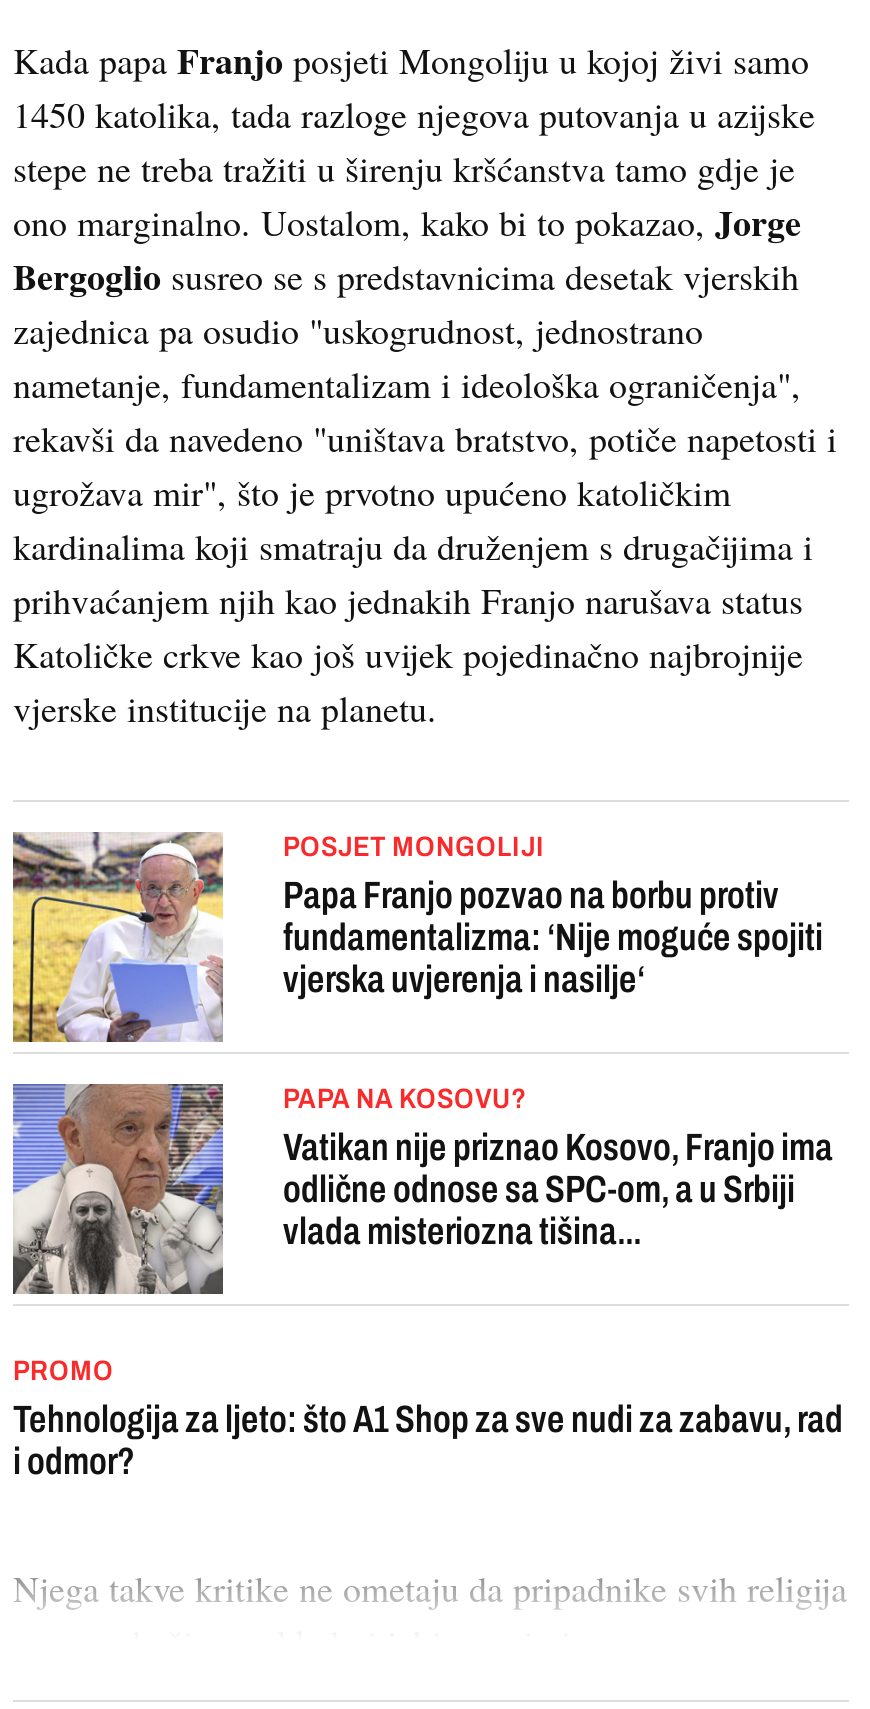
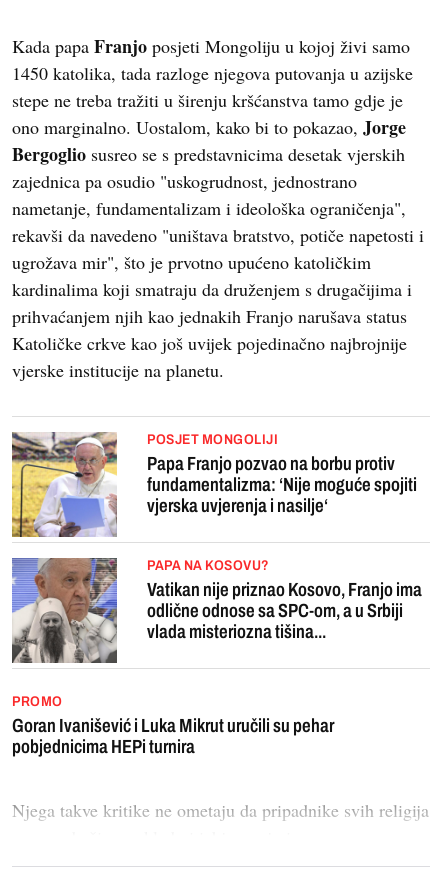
- Tehnologija za ljeto: što A1 Shop za sve nudi za zabavu, rad
- i odmor?
+ Goran Ivanišević i Luka Mikrut uručili su pehar
+ pobjednicima HEPi turnira
